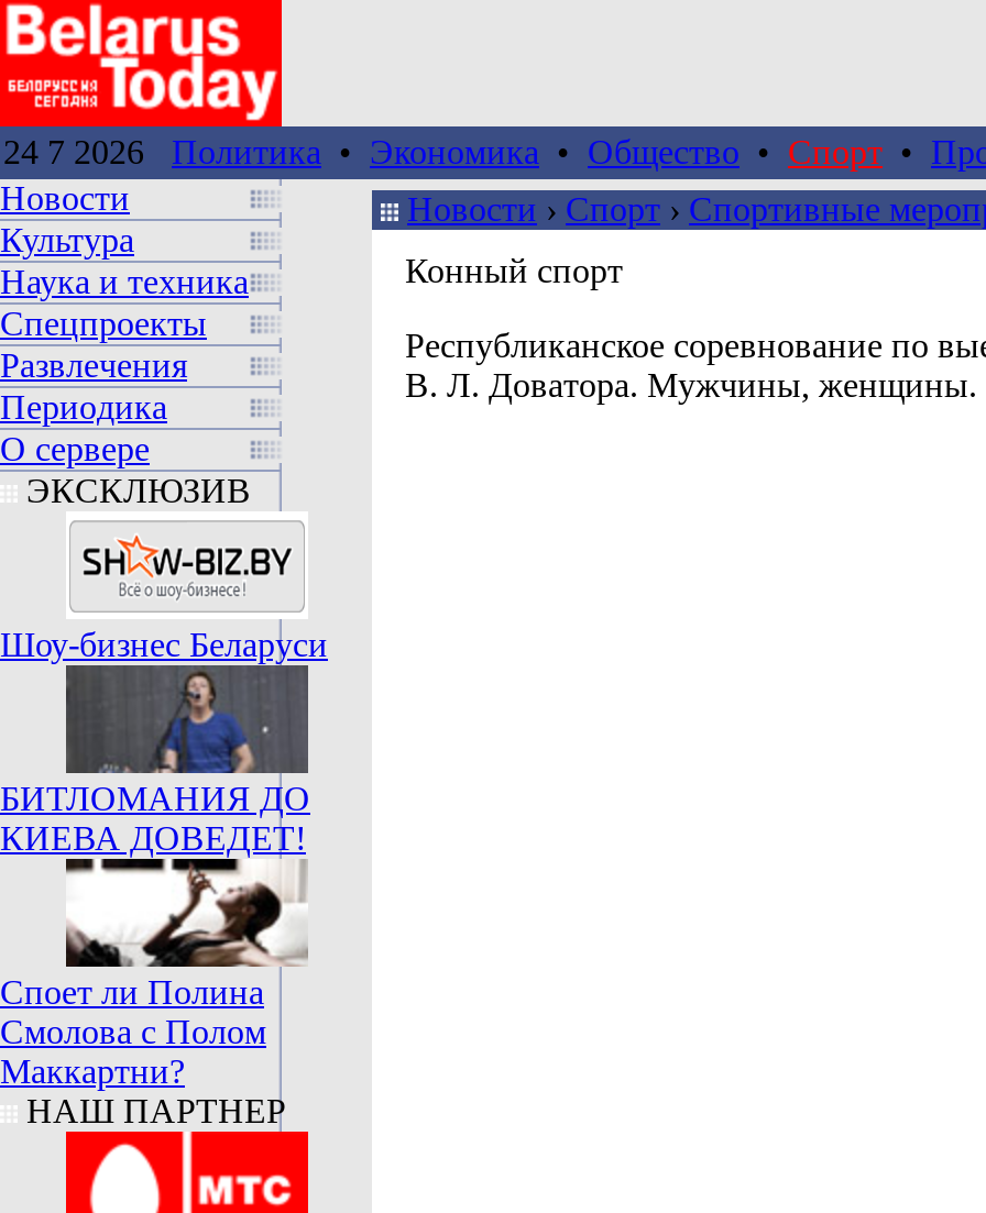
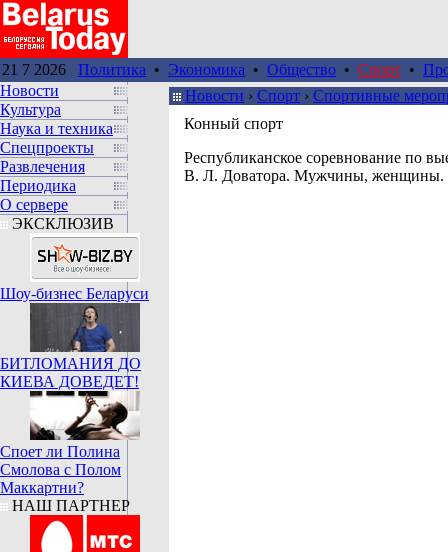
- 24 7 2026
+ 21 7 2026
